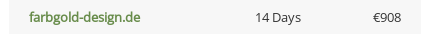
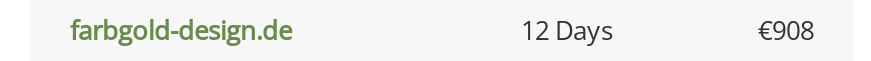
- 14 Days
+ 12 Days
